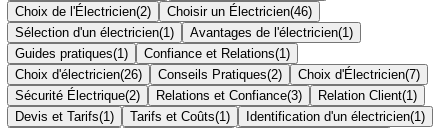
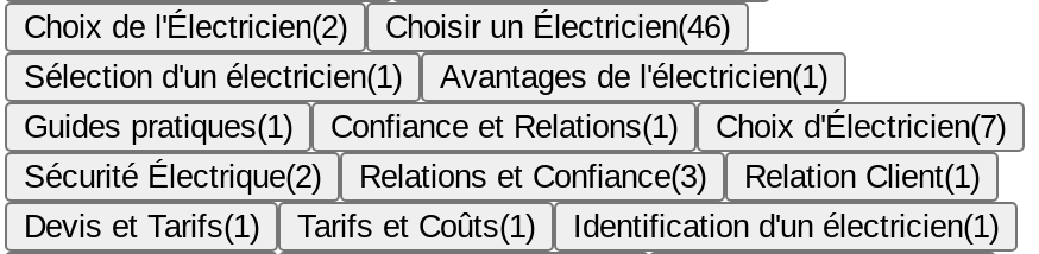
- Choix d'électricien(26)
- Conseils Pratiques(2)
